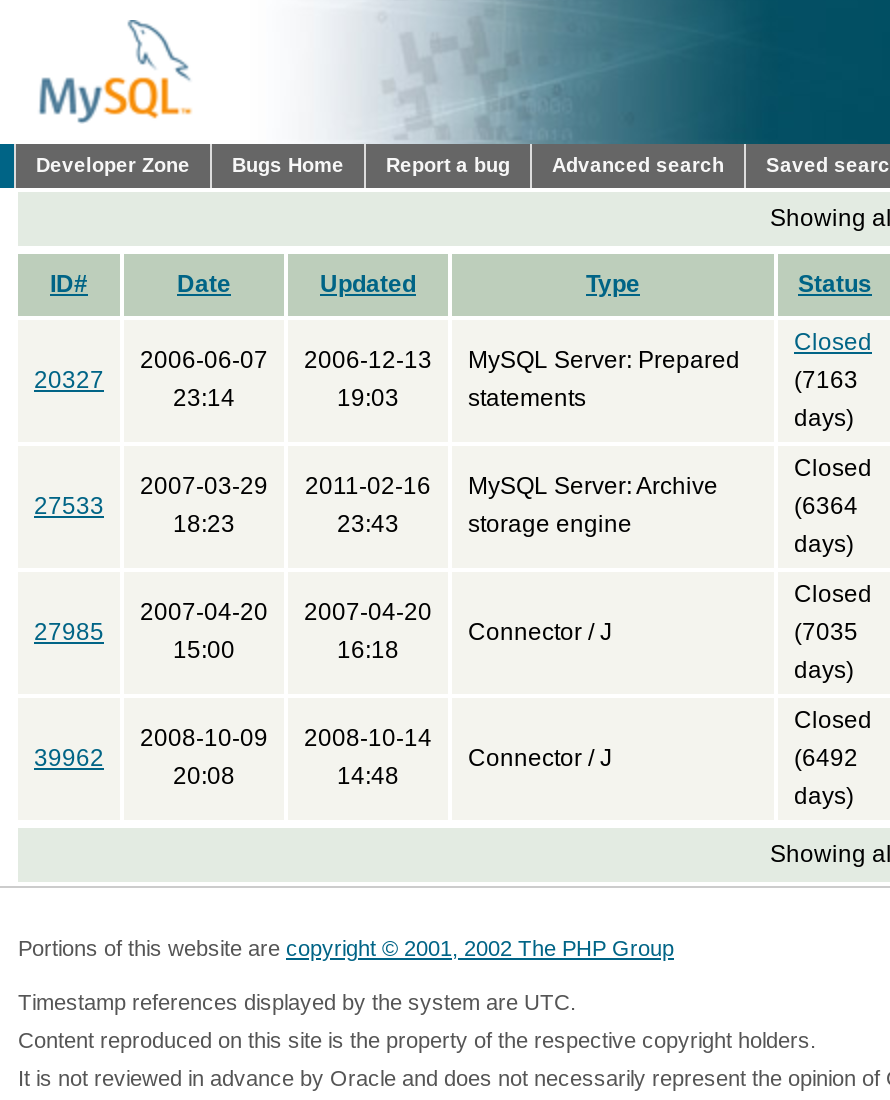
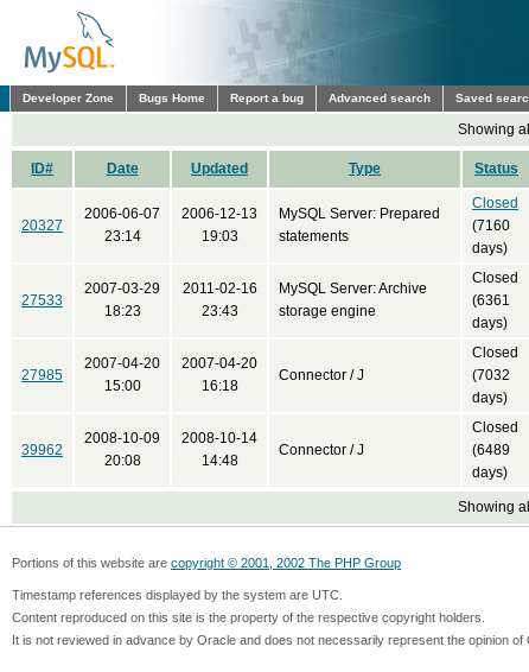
- (7163
+ (7160

- (6364
+ (6361

- (7035
+ (7032

- (6492
+ (6489
